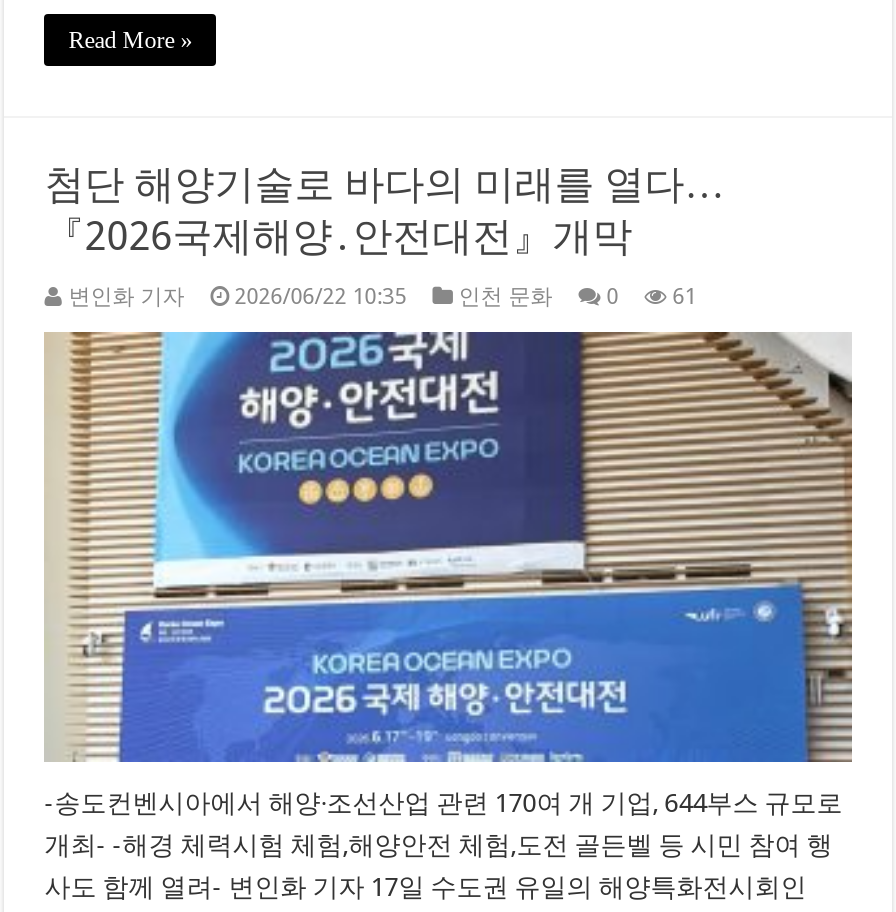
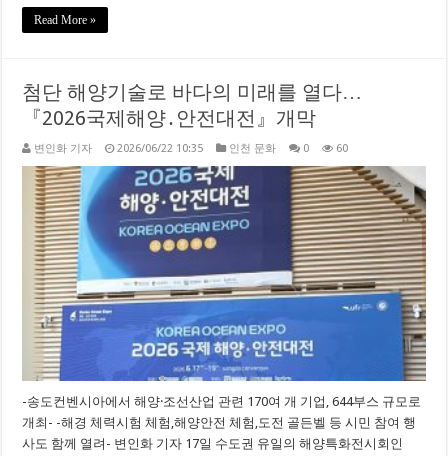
- 61
+ 60
